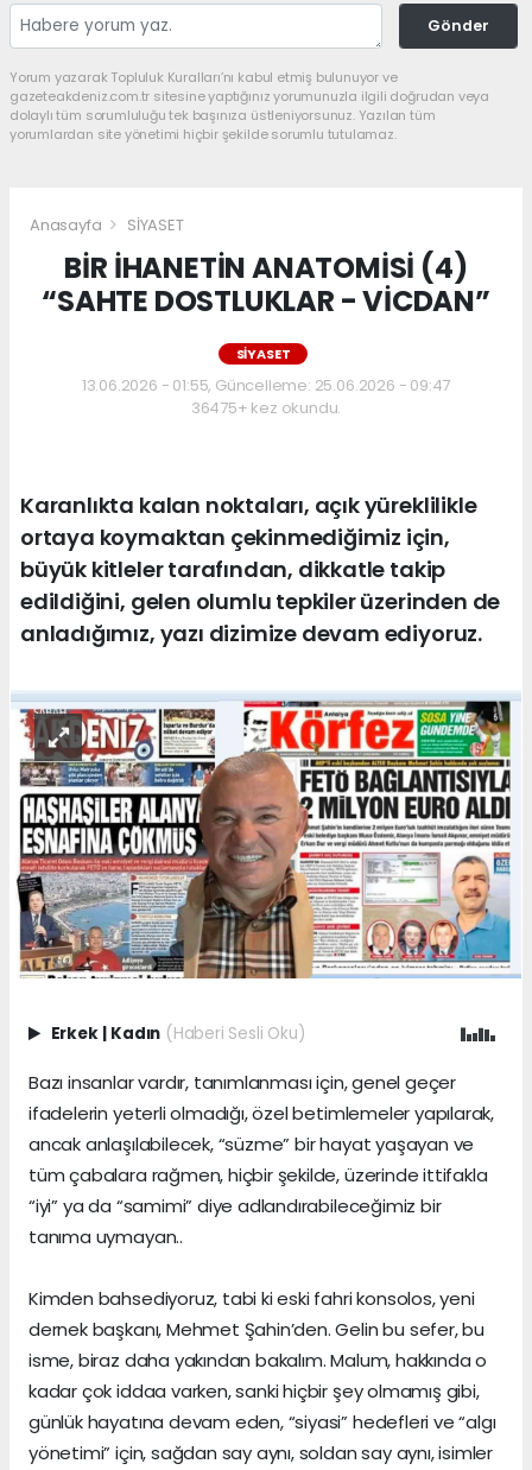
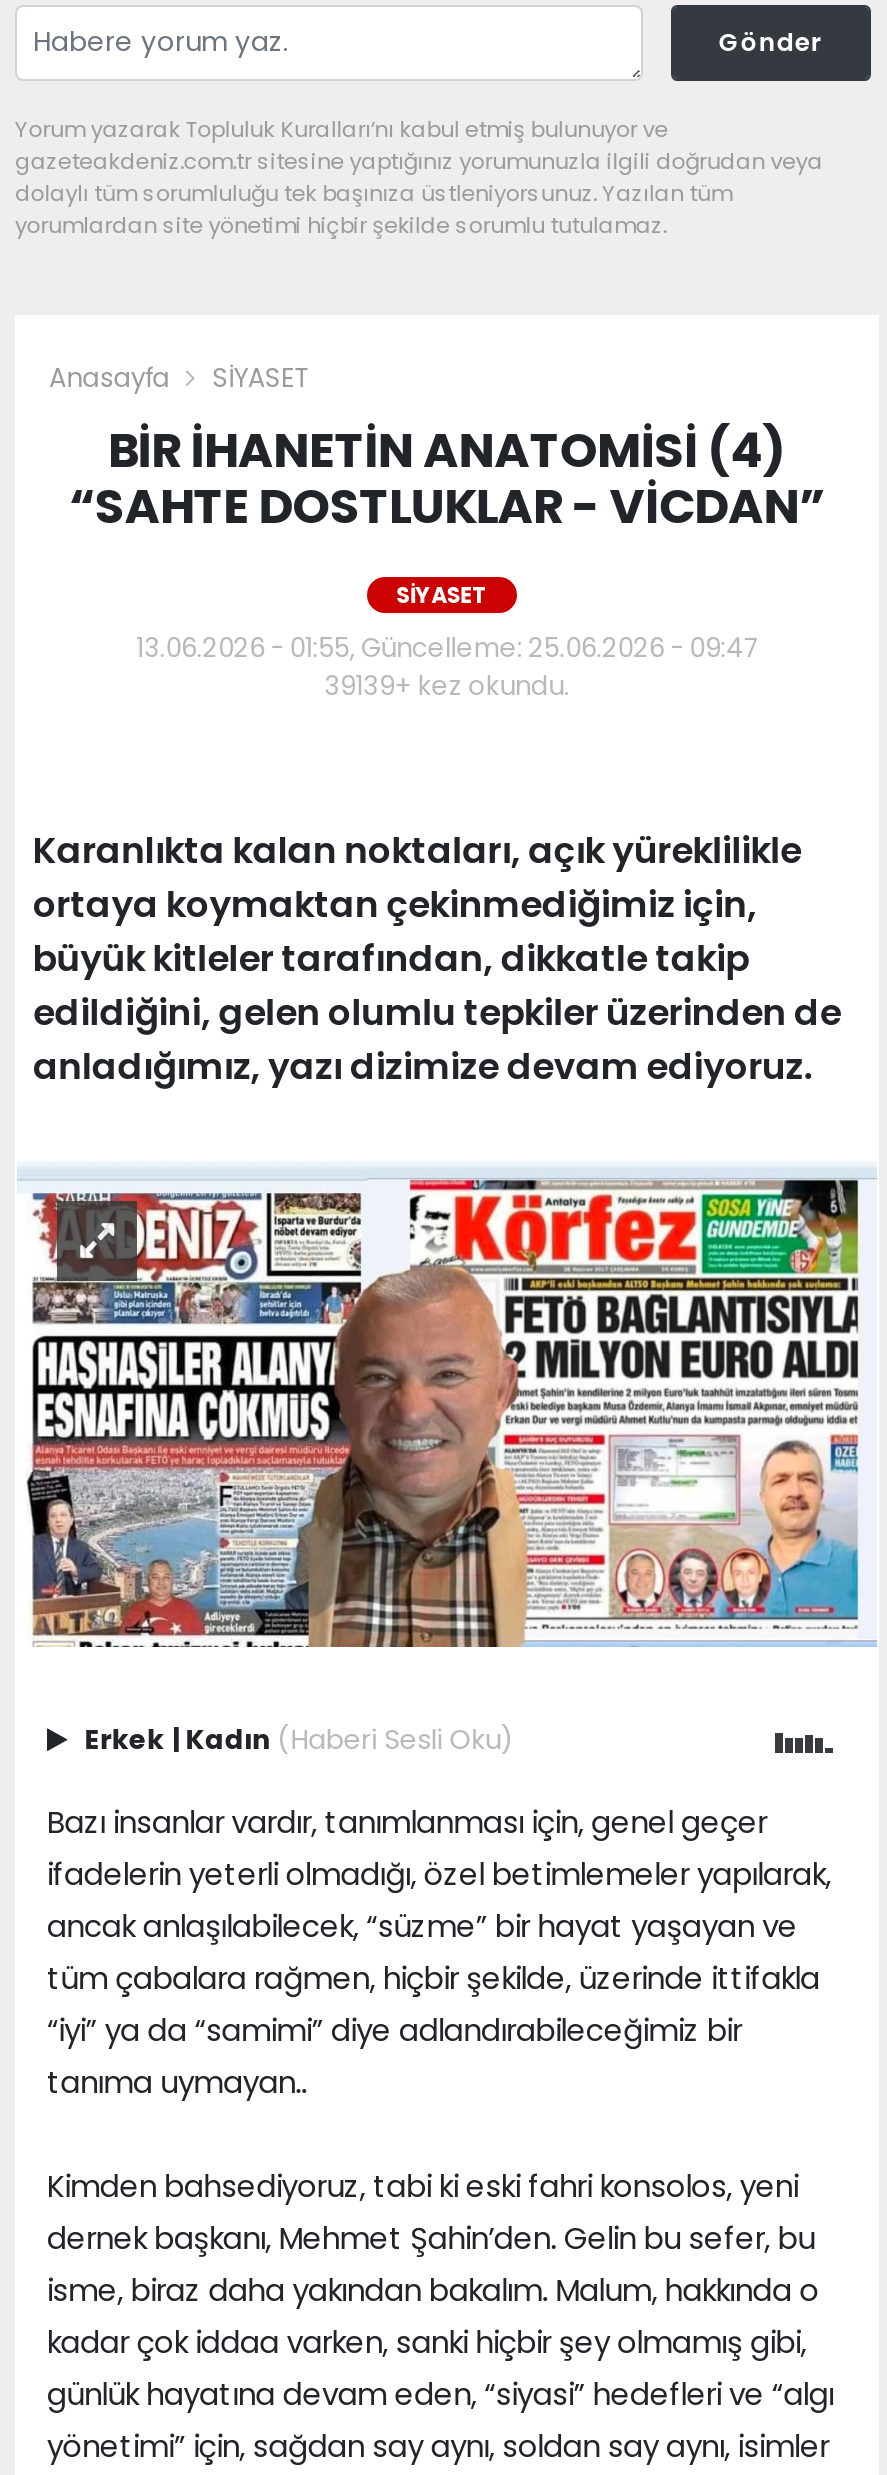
- 36475+ kez okundu.
+ 39139+ kez okundu.
